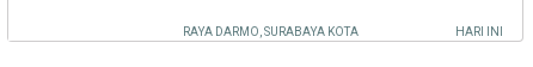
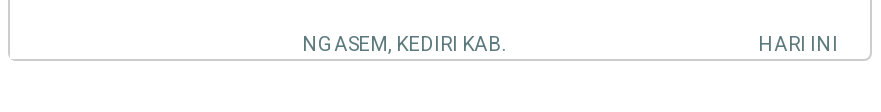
- RAYA DARMO, SURABAYA KOTA
+ NGASEM, KEDIRI KAB.
